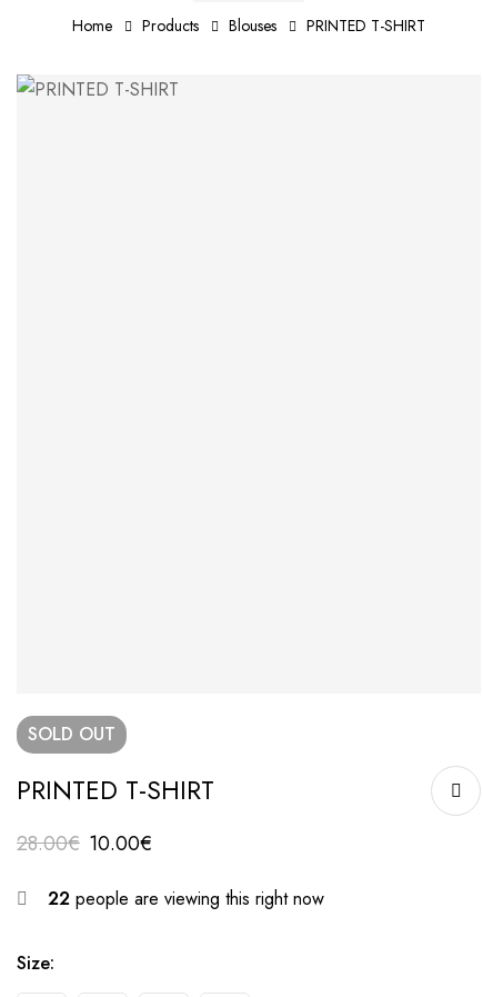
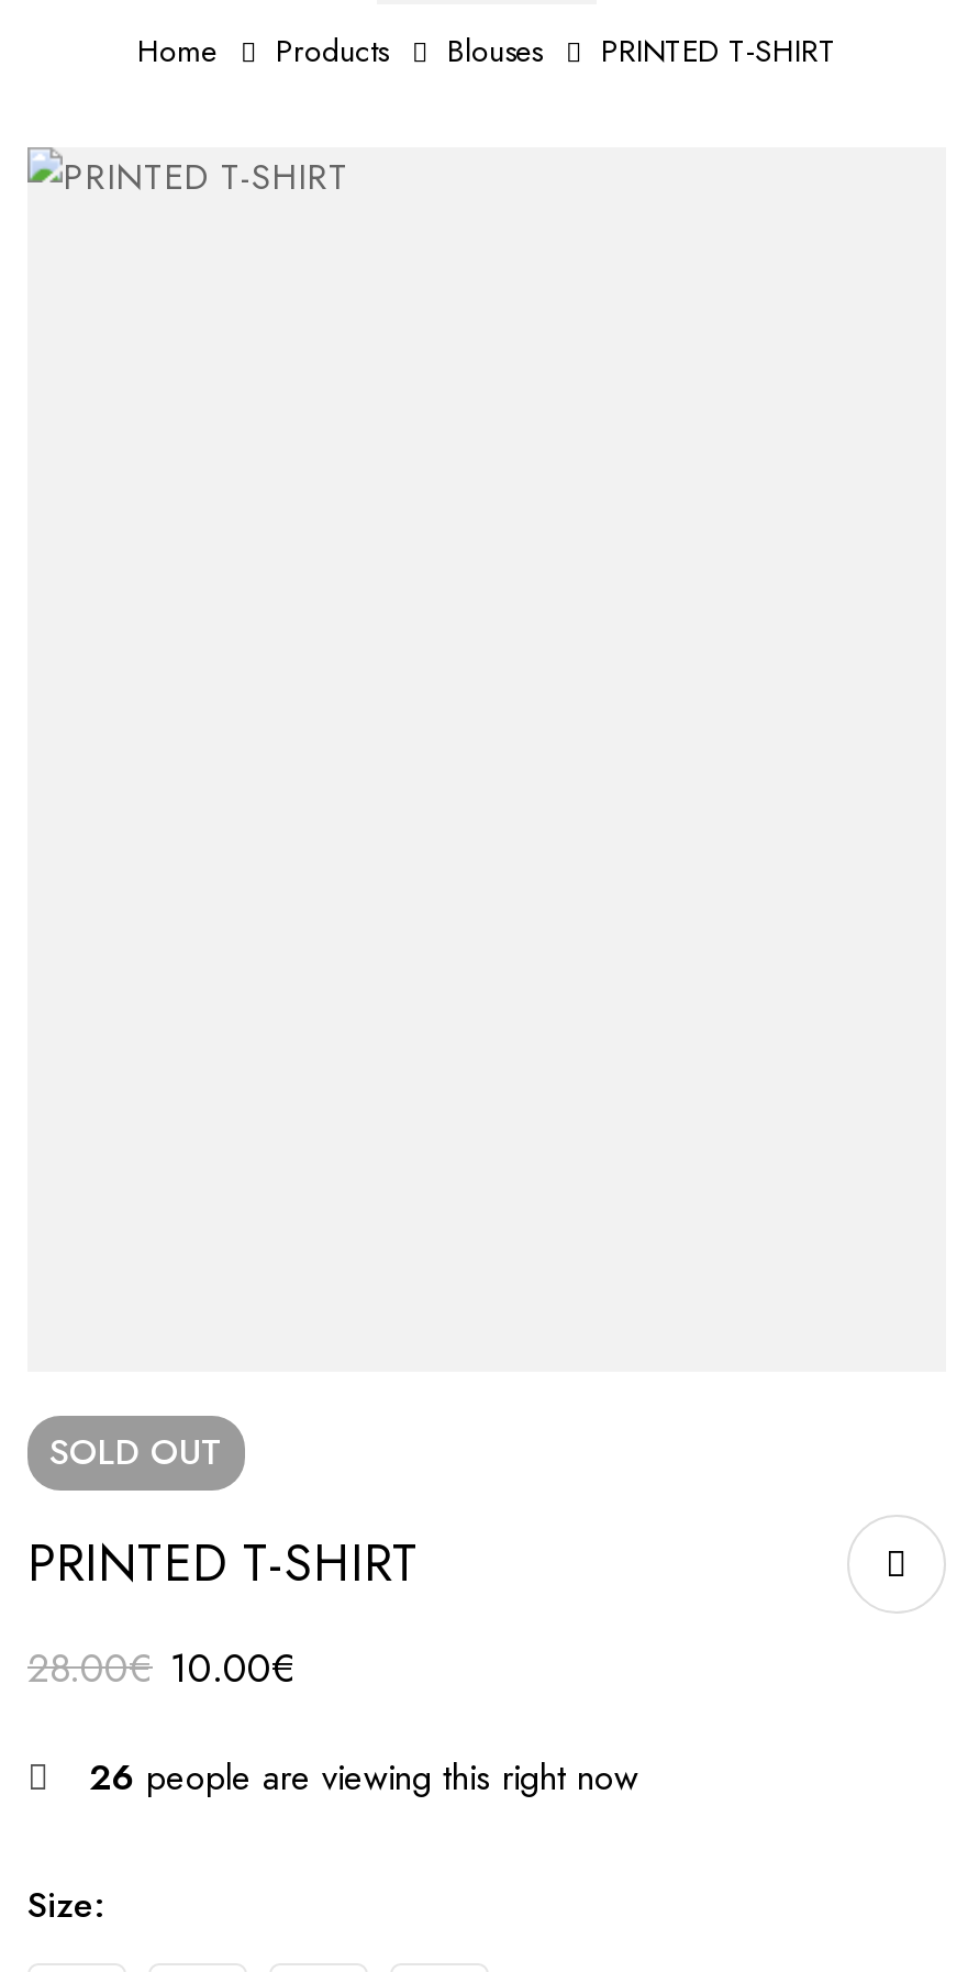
- 22 people are viewing this right now
+ 26 people are viewing this right now
